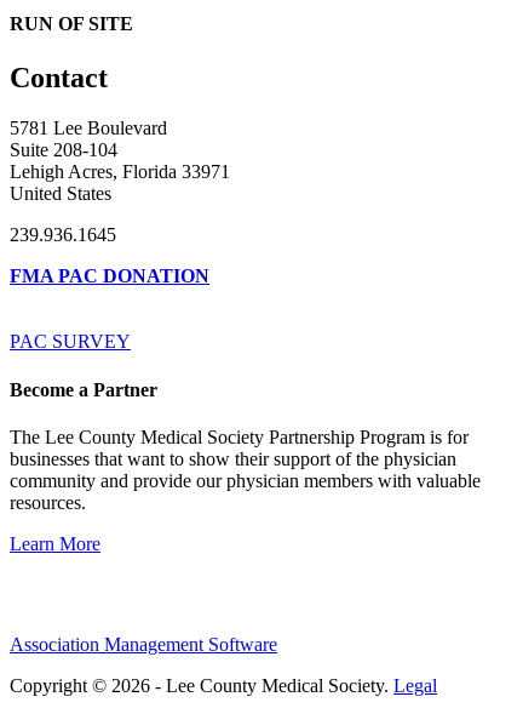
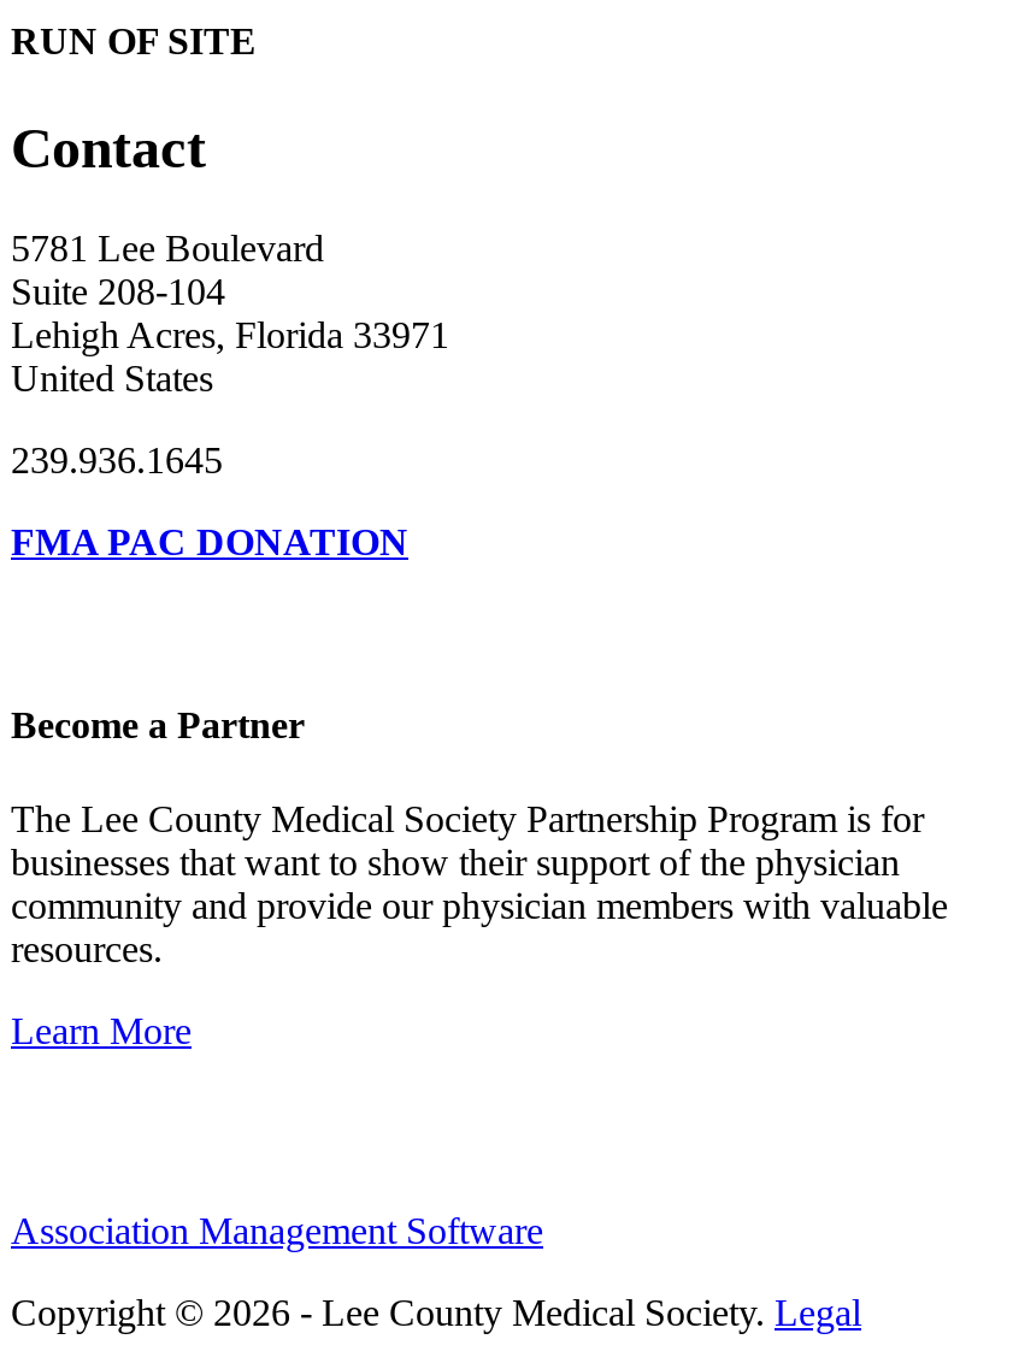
- PAC SURVEY
